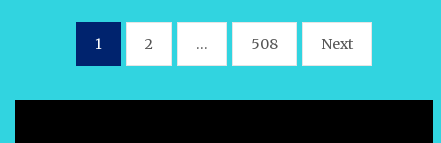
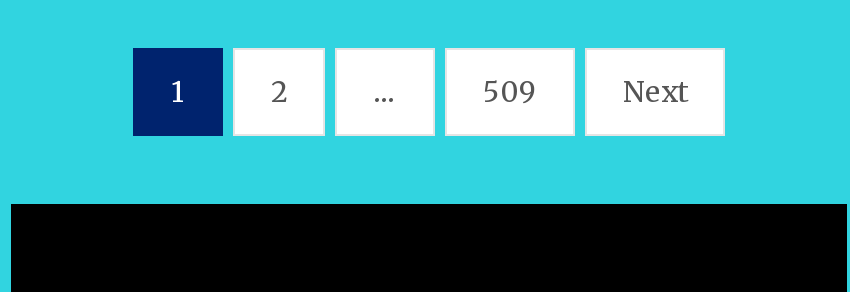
- 508
+ 509
